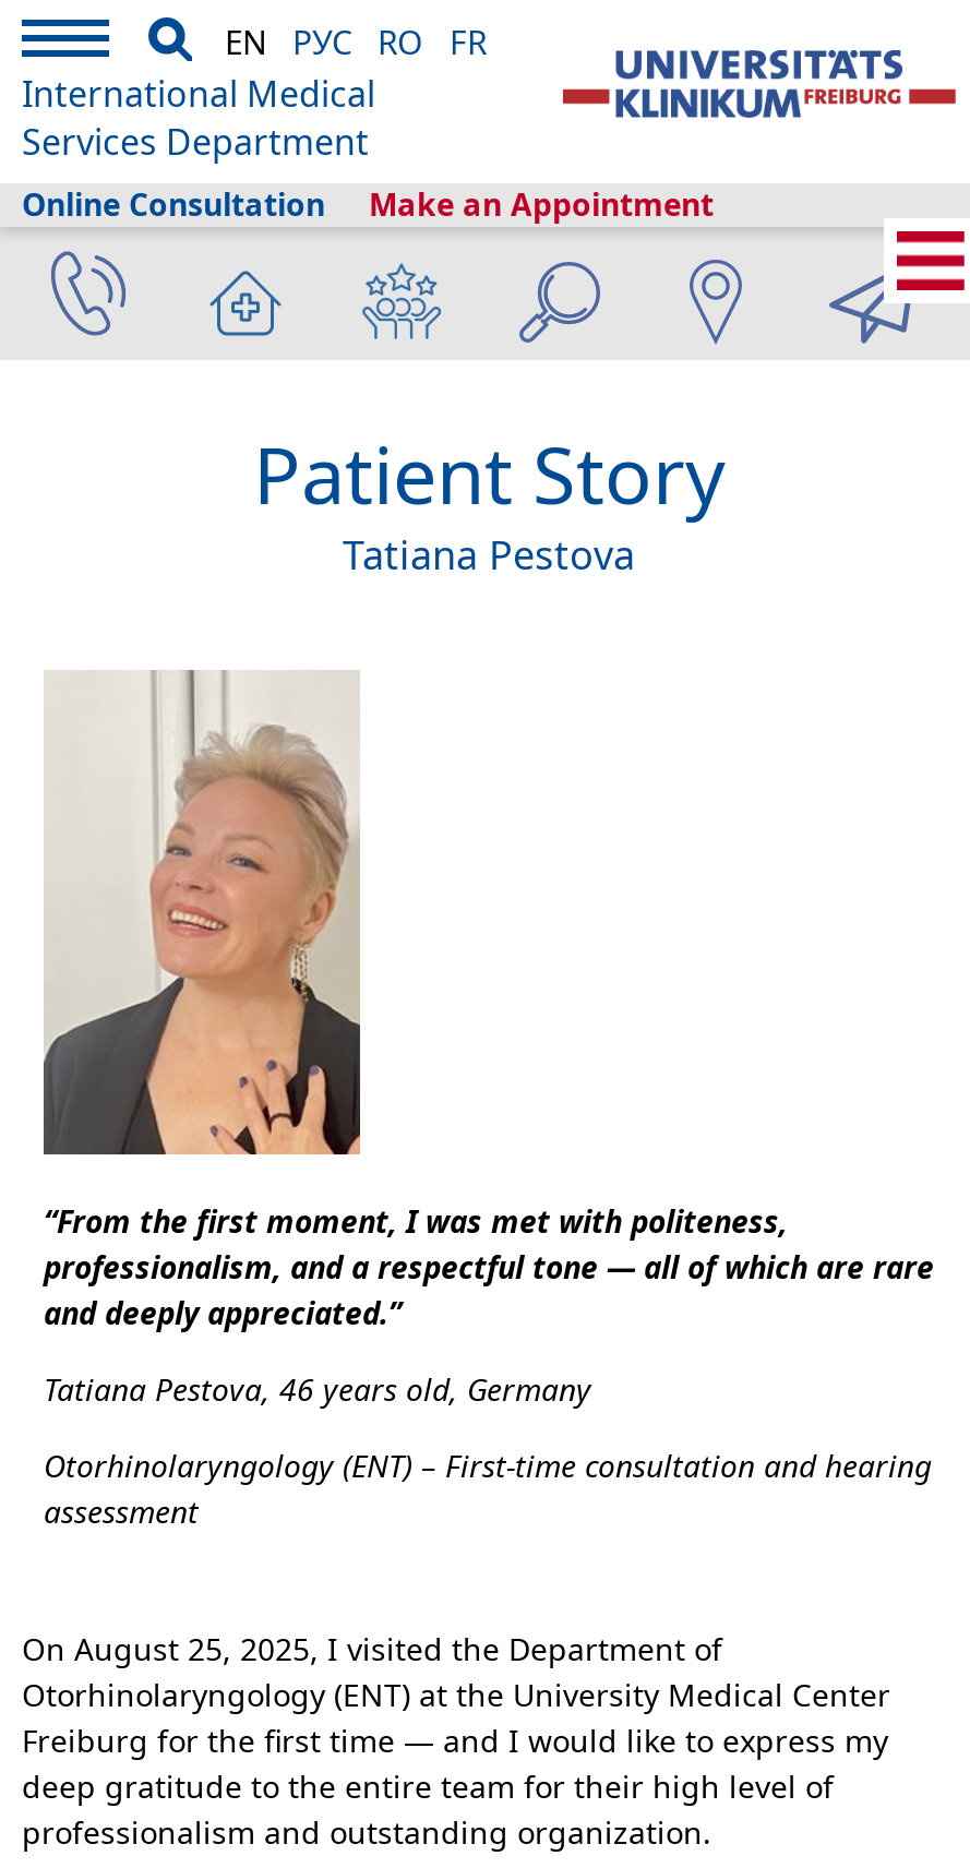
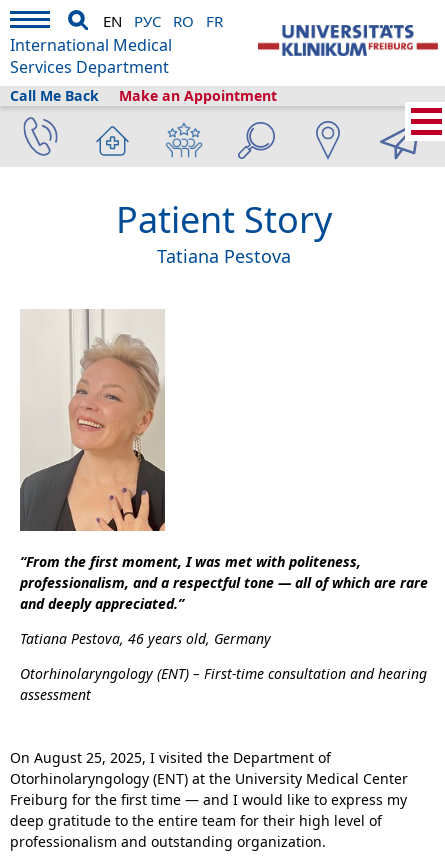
- Online Consultation
+ Call Me Back
